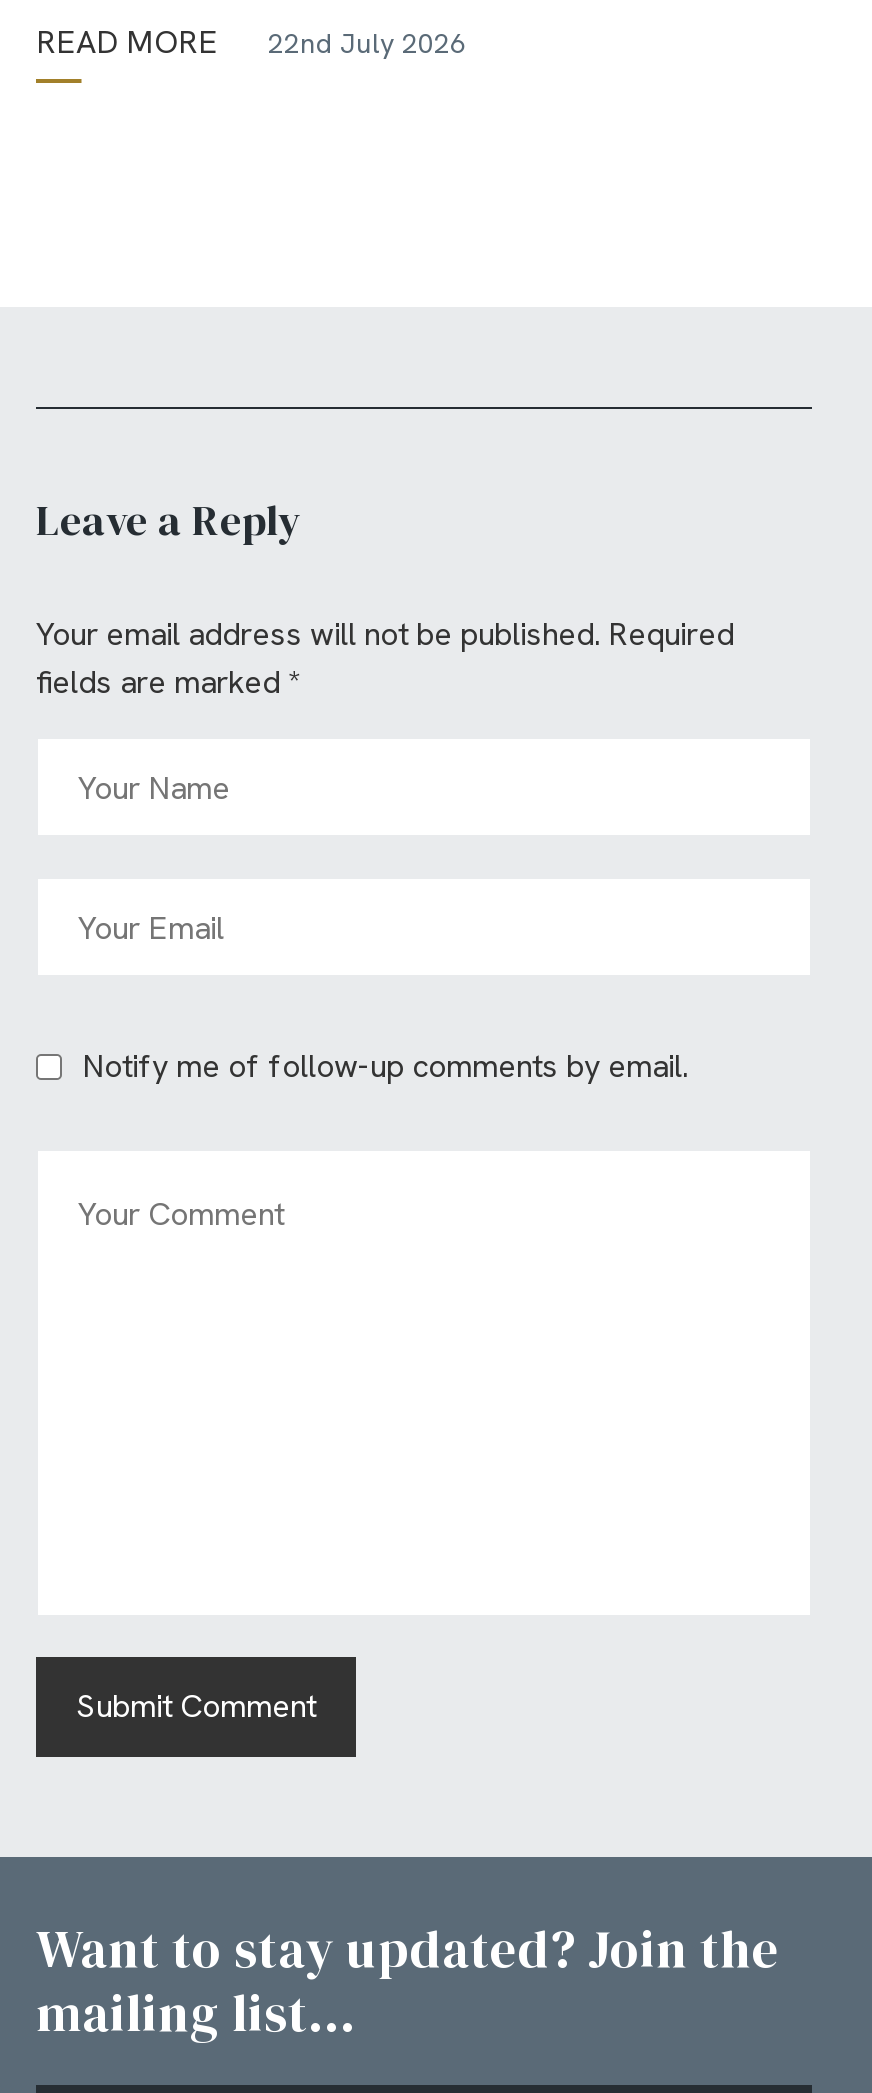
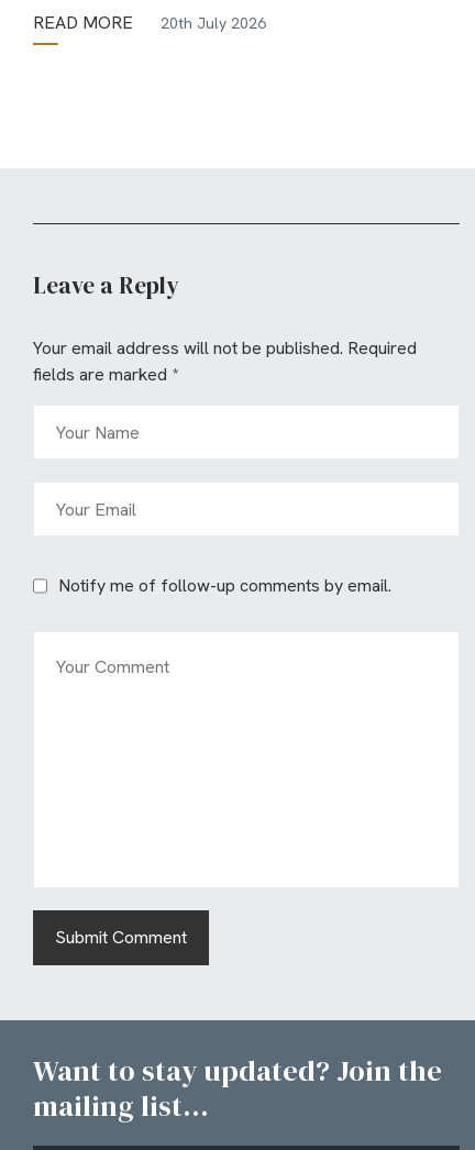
- READ MORE 22nd July 2026
+ READ MORE 20th July 2026
